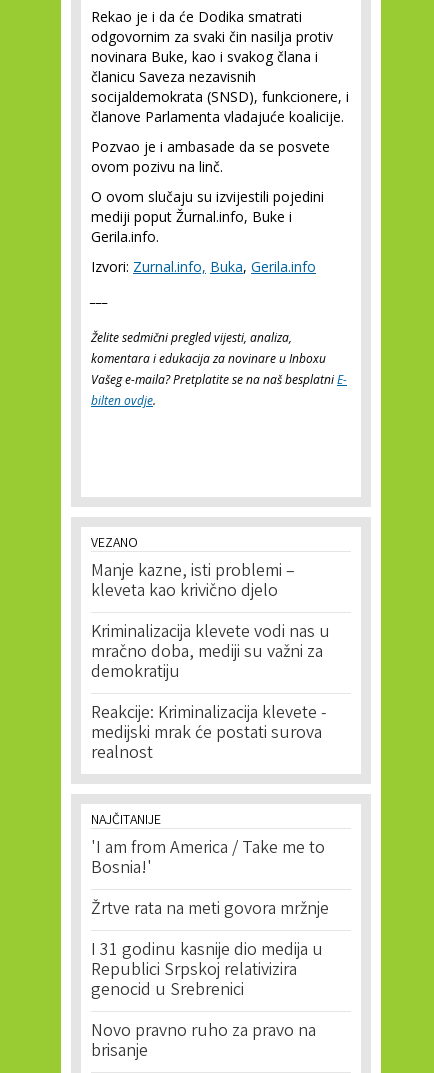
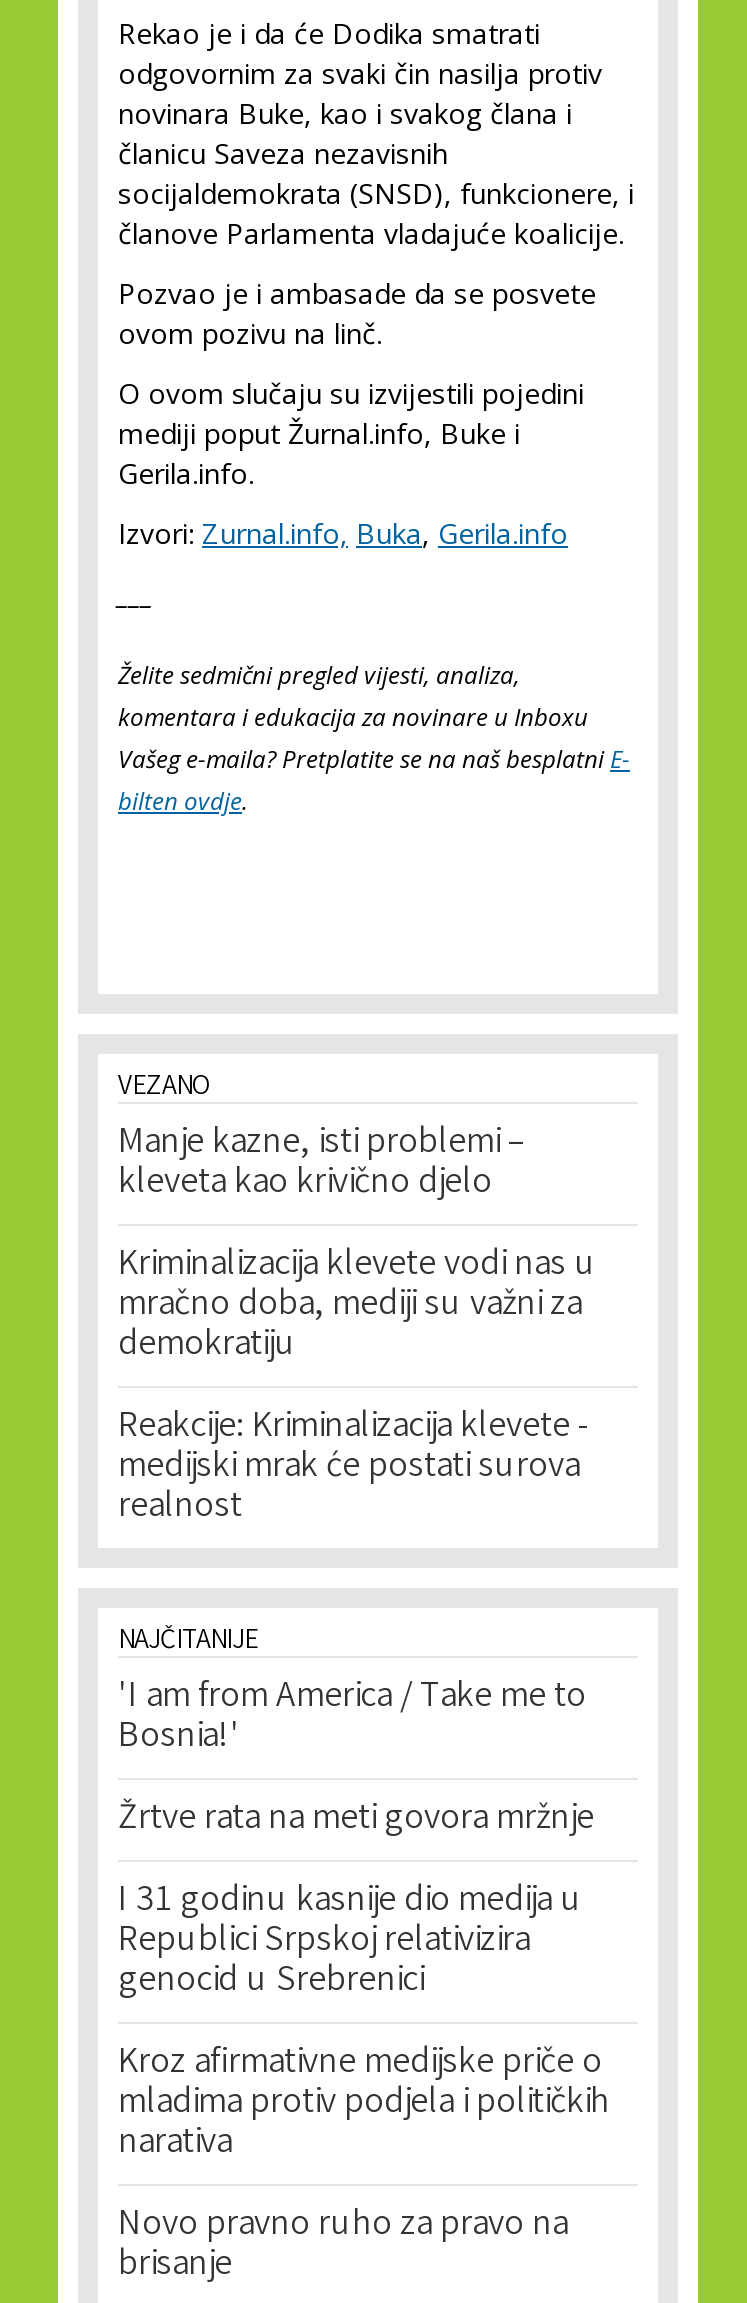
+ Kroz afirmativne medijske priče o
+ mladima protiv podjela i političkih
+ narativa
